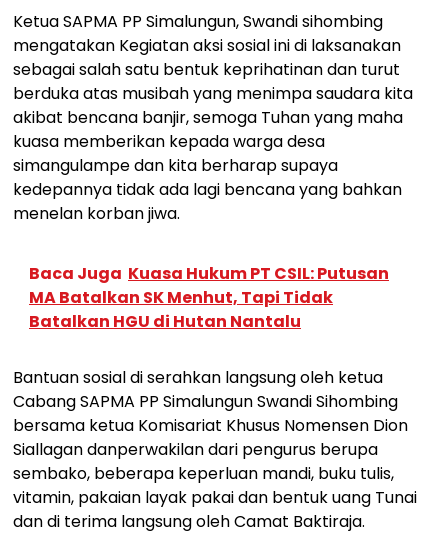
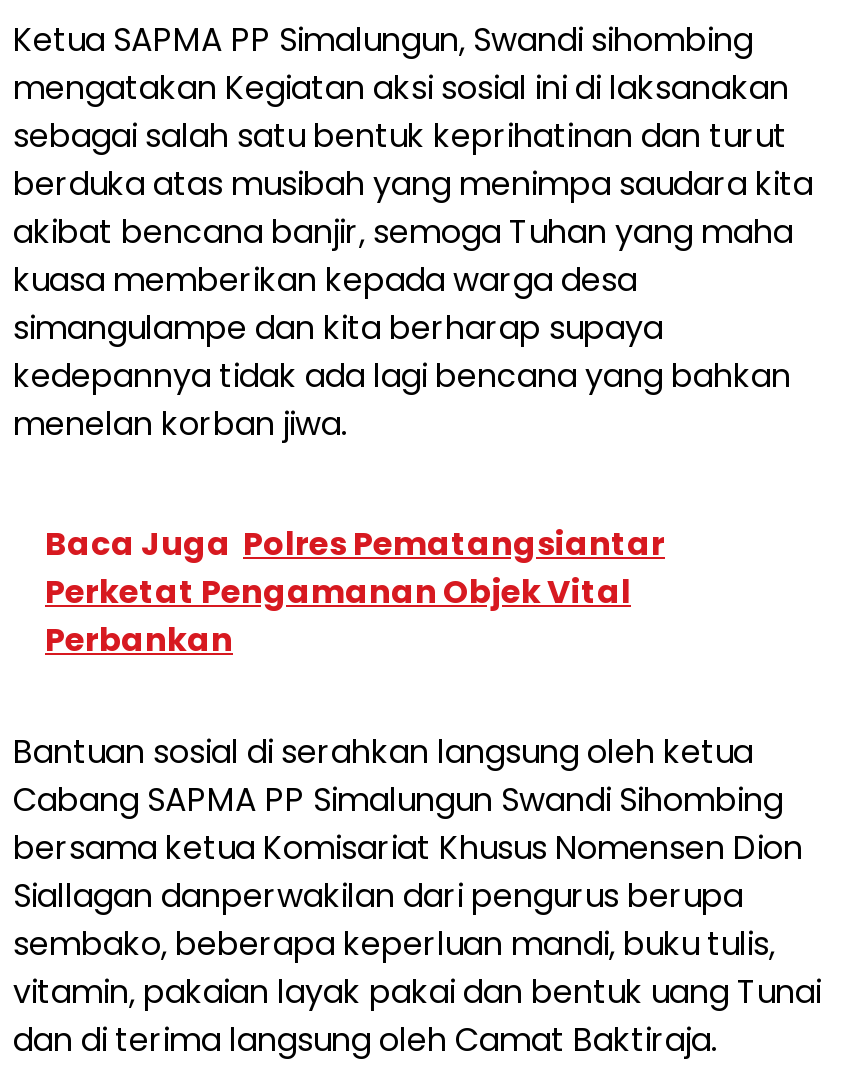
- Baca Juga Kuasa Hukum PT CSIL: Putusan
- MA Batalkan SK Menhut, Tapi Tidak
- Batalkan HGU di Hutan Nantalu
+ Baca Juga Polres Pematangsiantar
+ Perketat Pengamanan Objek Vital
+ Perbankan
